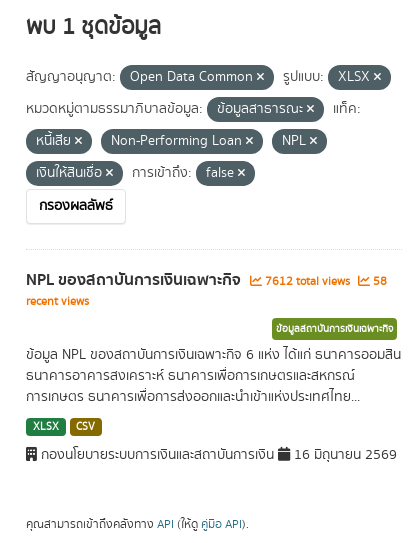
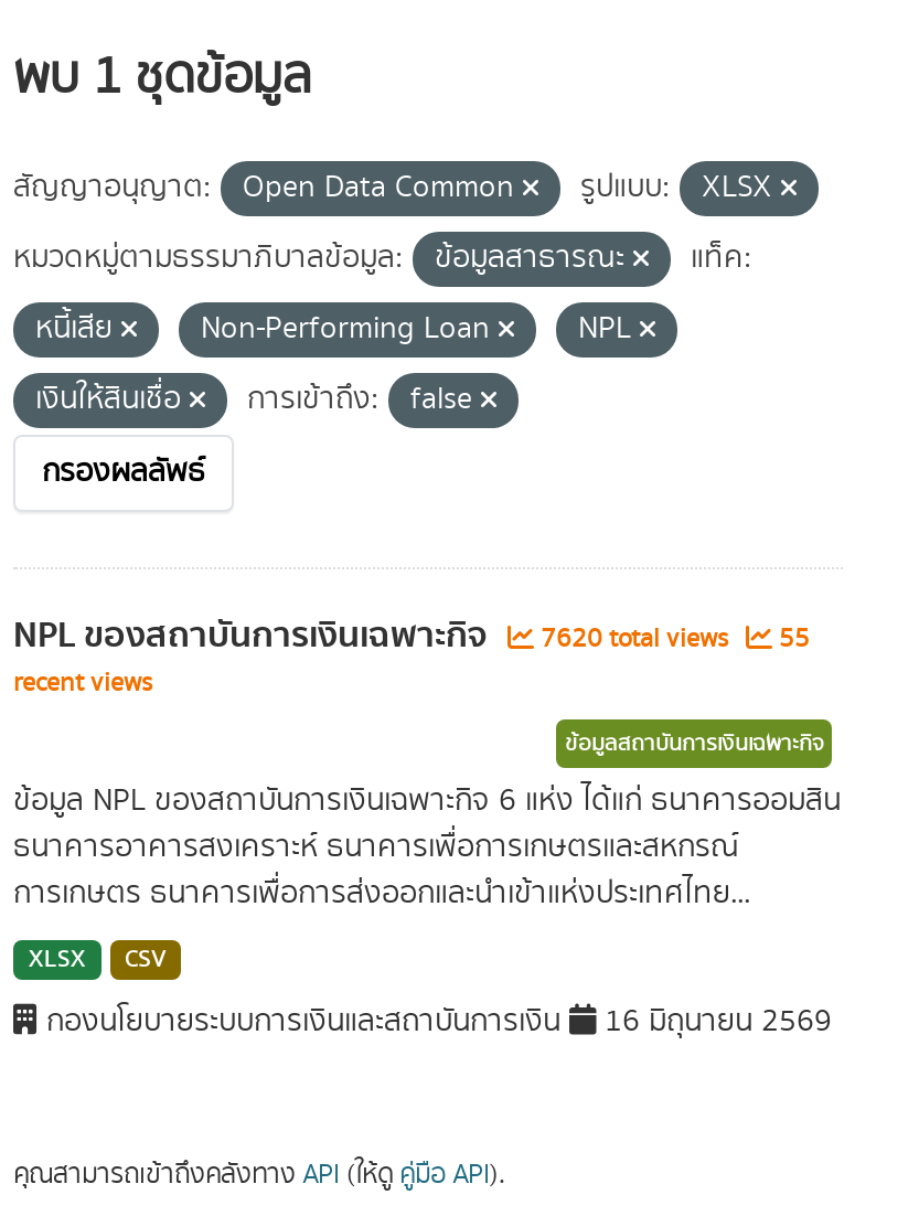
- 7612 total views
+ 7620 total views

- 58
+ 55
